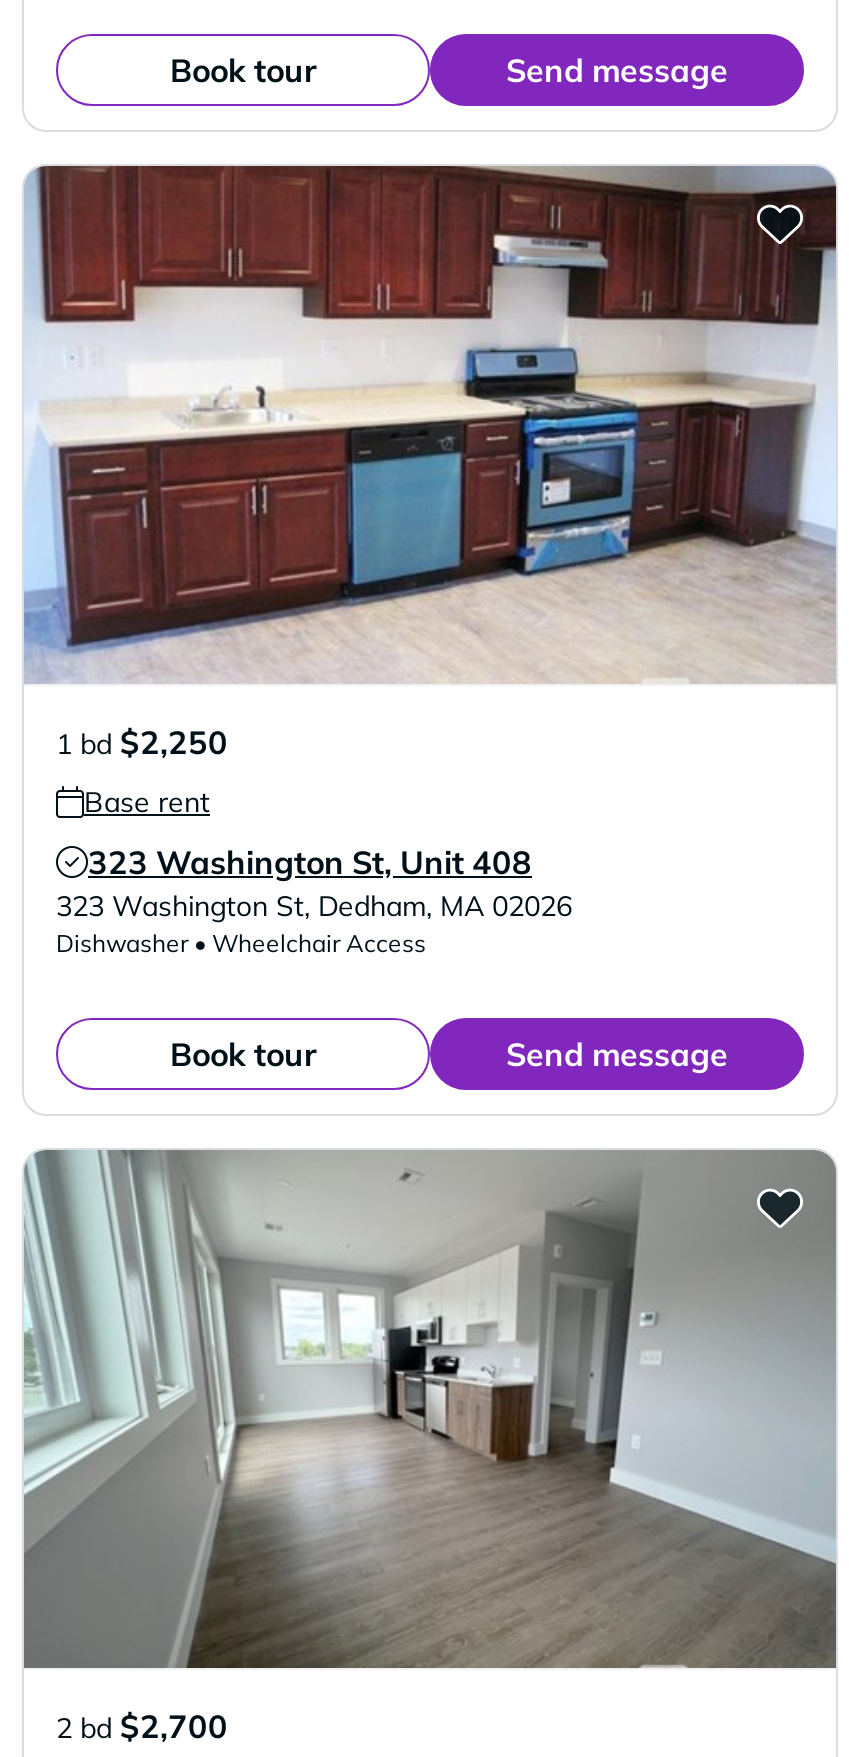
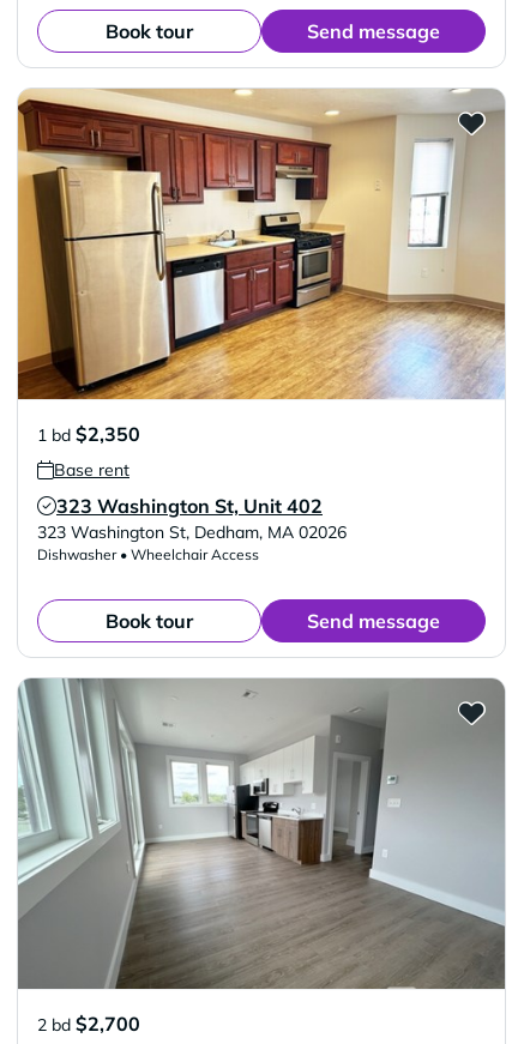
- [image]
- 1 bd $2,250
+ [image]
+ 1 bd $2,350

- 323 Washington St, Unit 408
+ 323 Washington St, Unit 402
